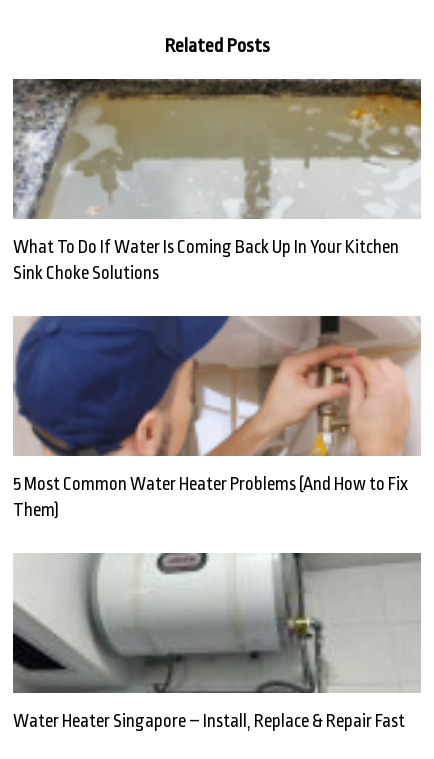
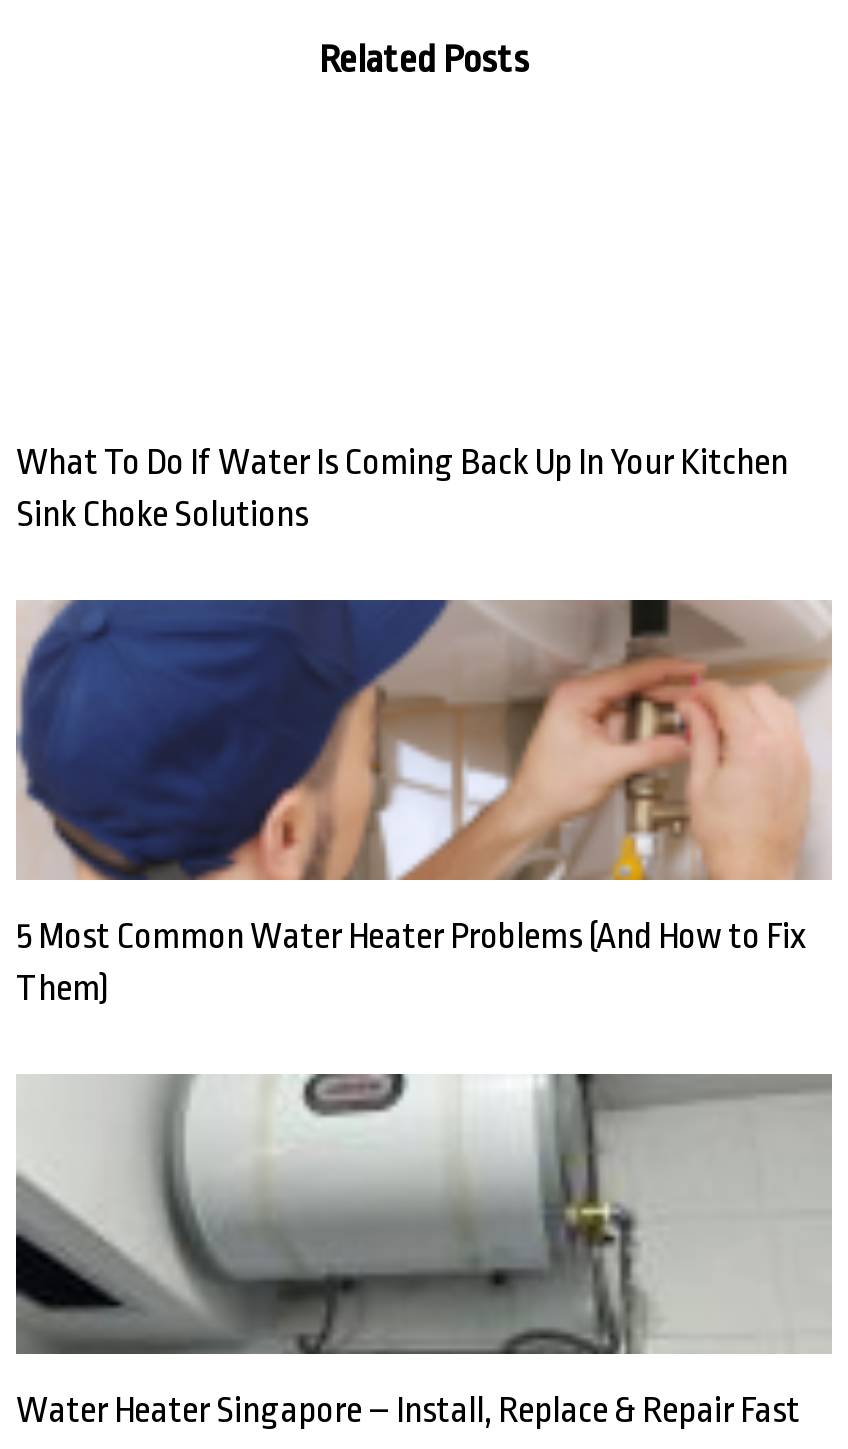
- [image]
